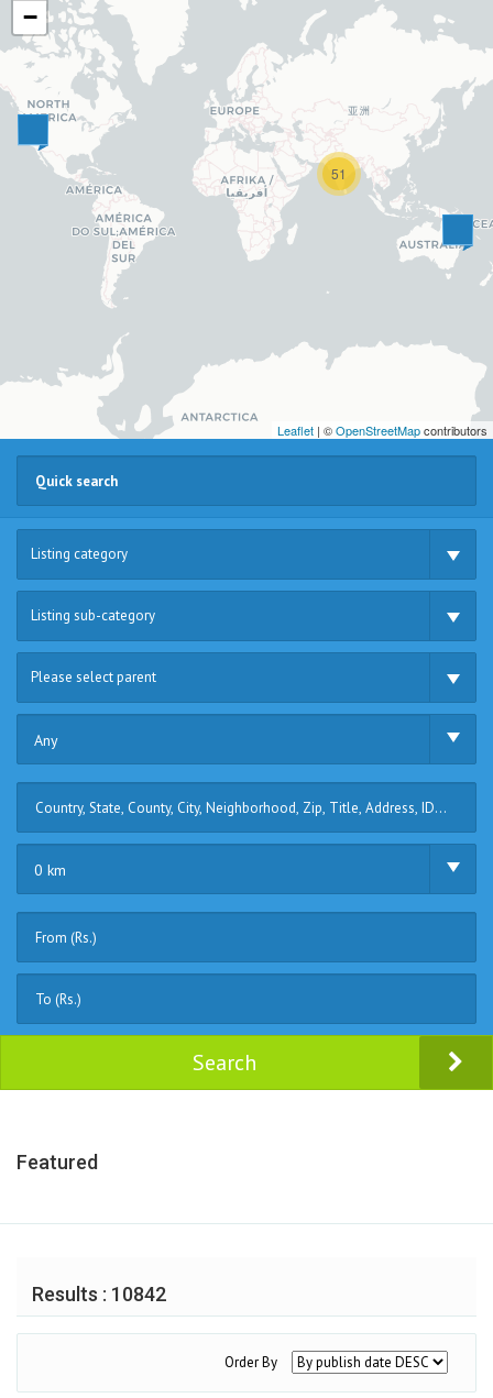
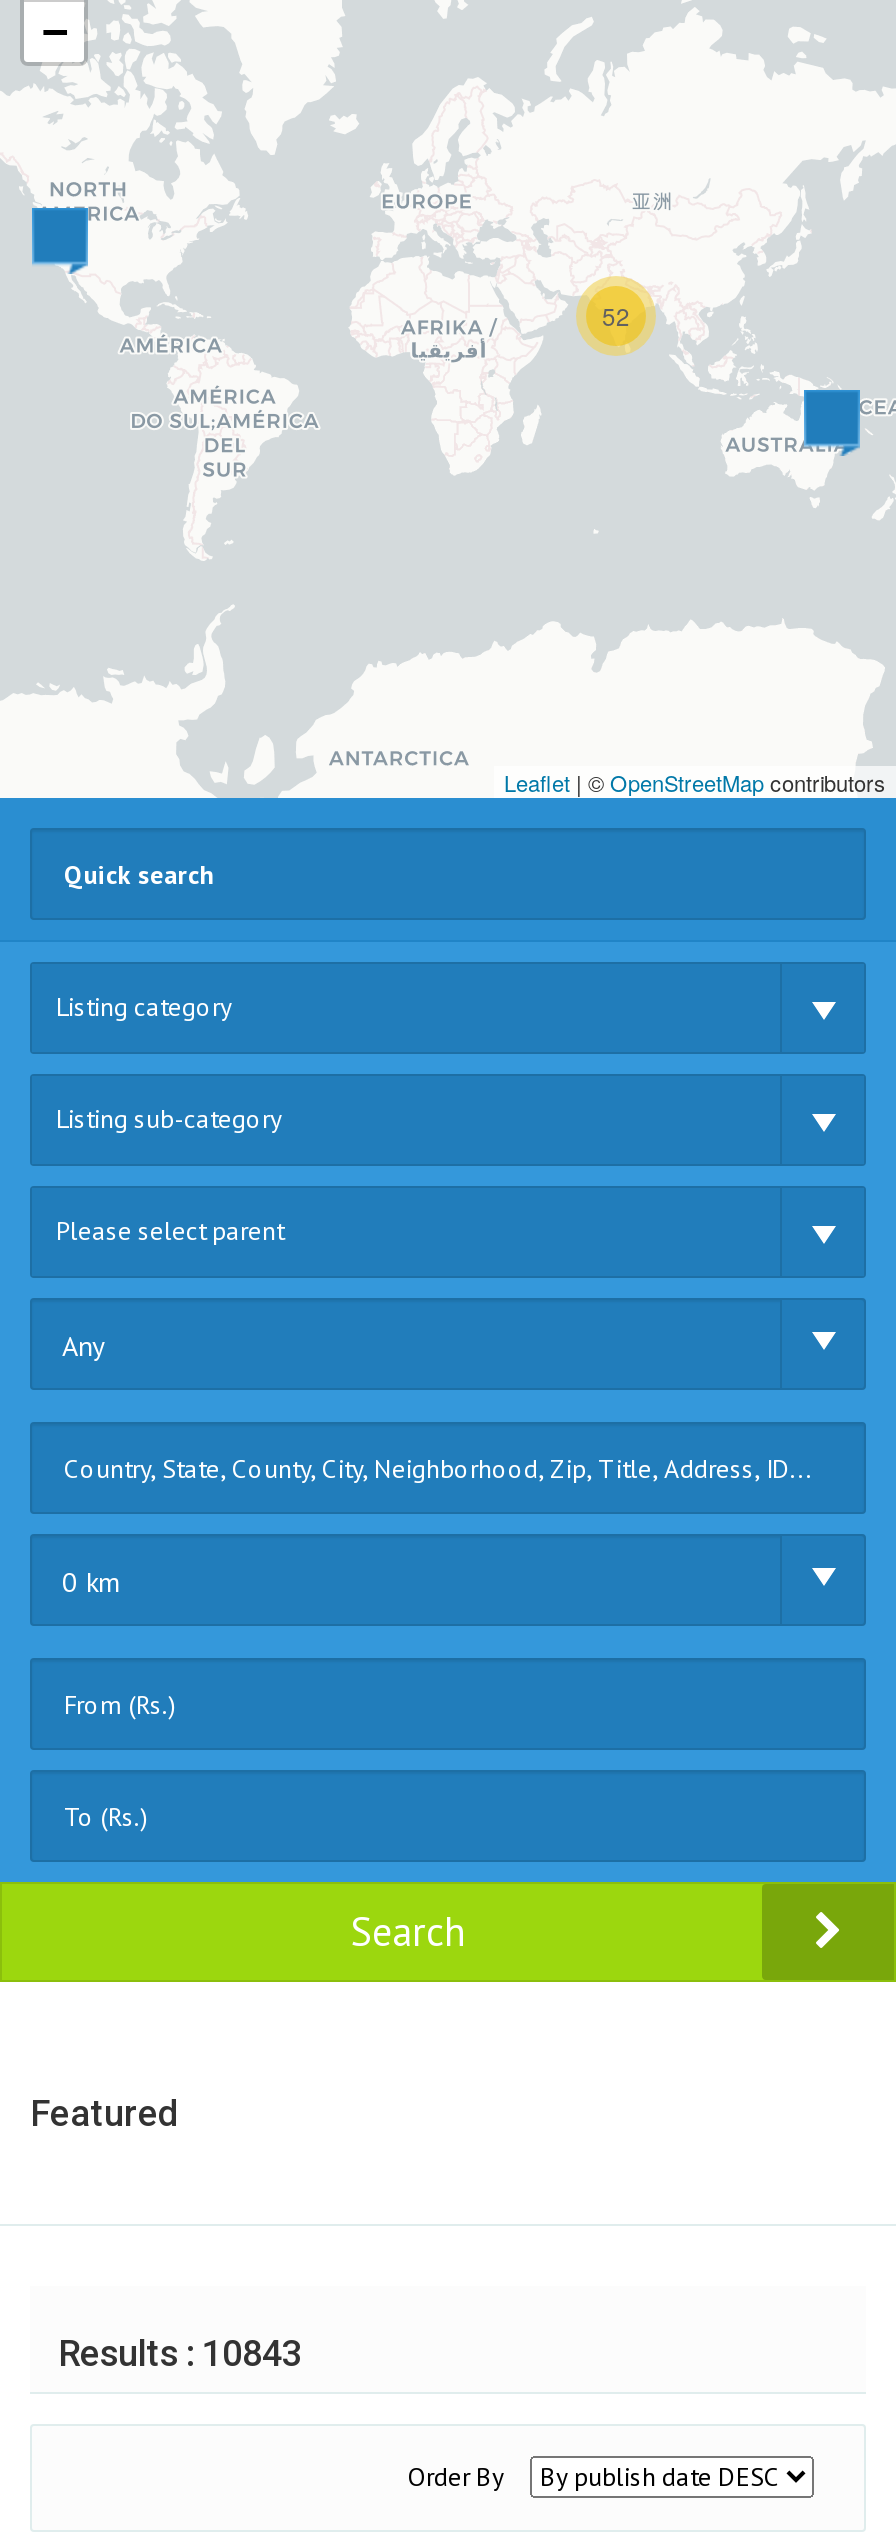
- 51
+ 52

- Results : 10842
+ Results : 10843
